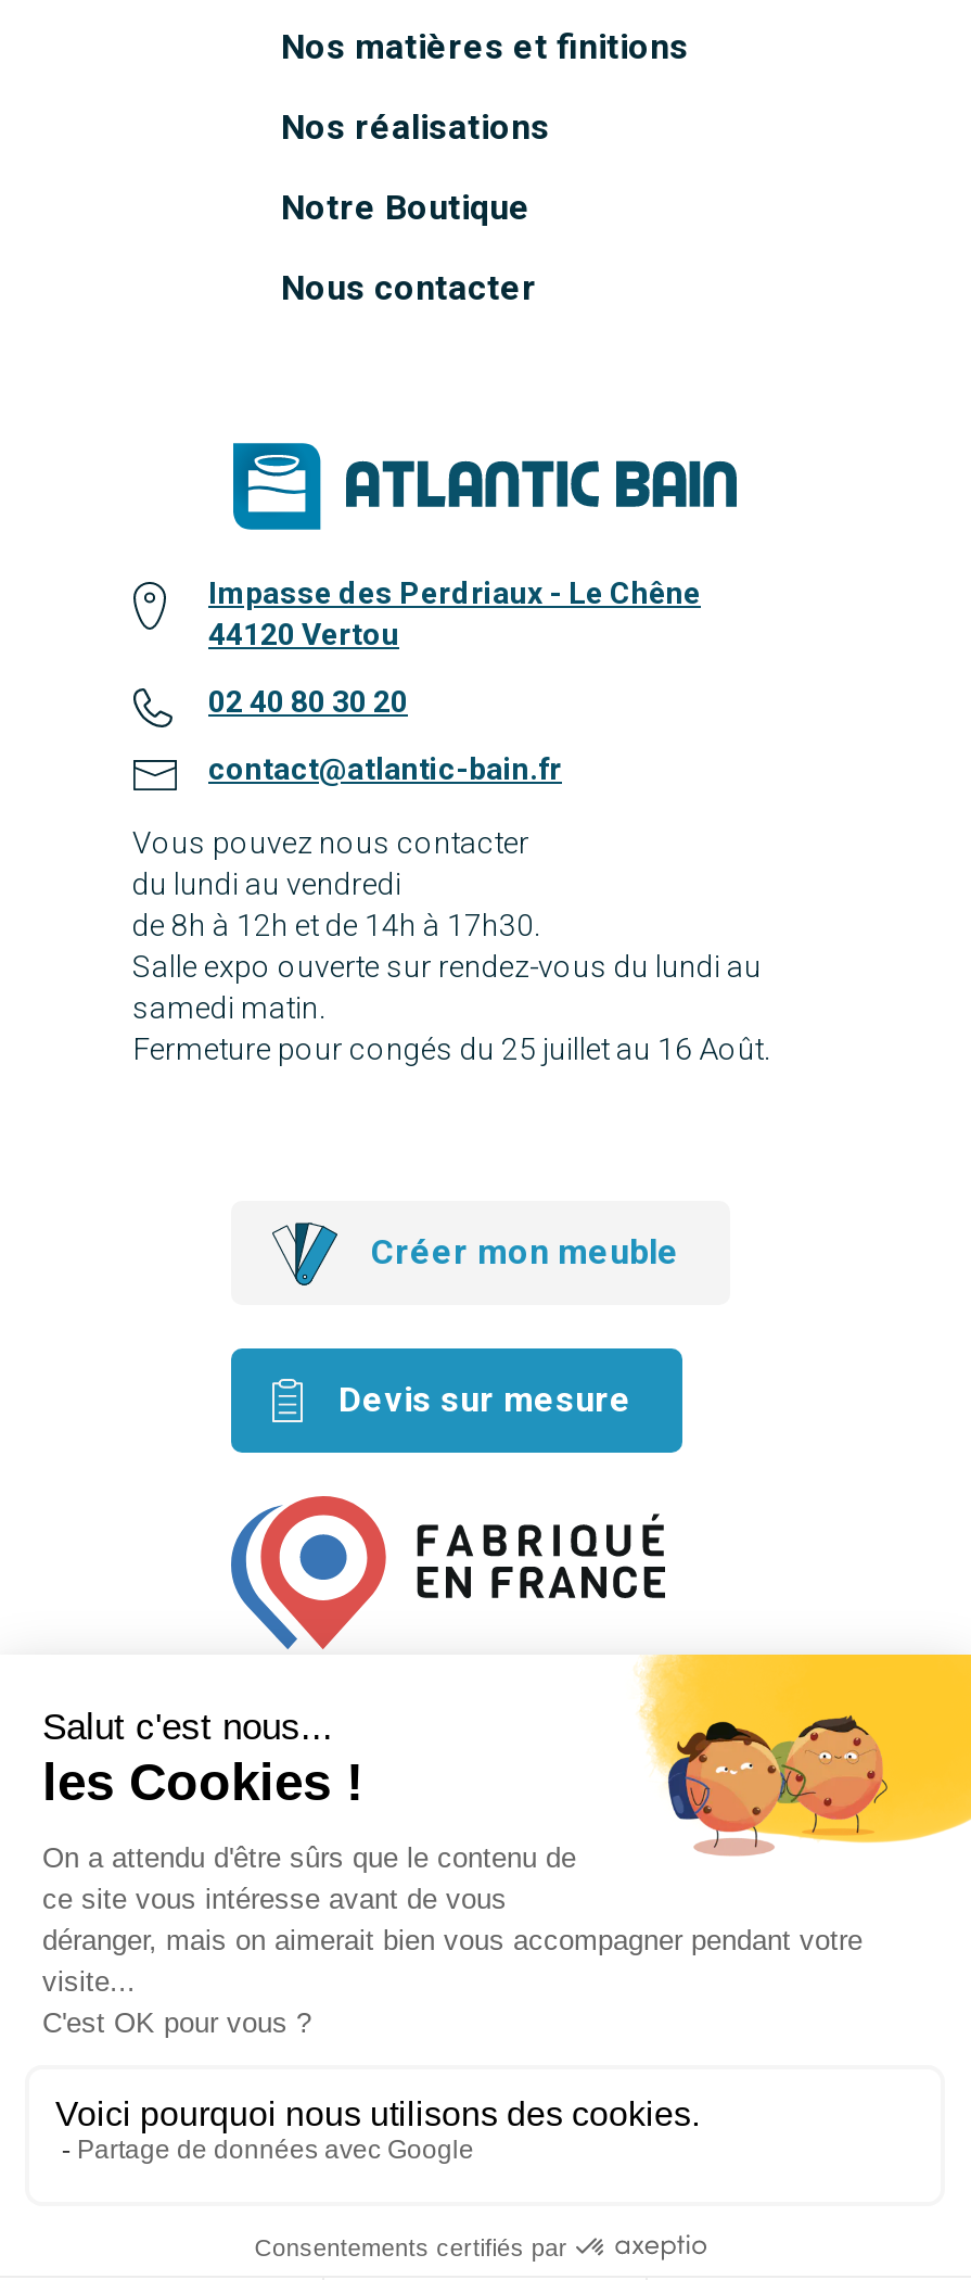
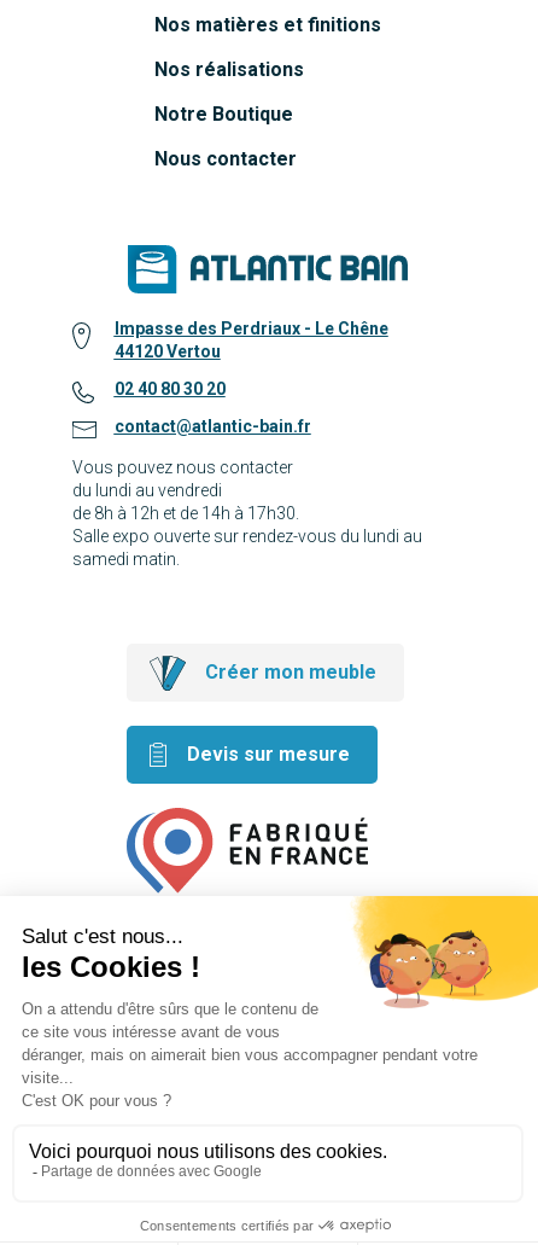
- Fermeture pour congés du 25 juillet au 16 Août.
